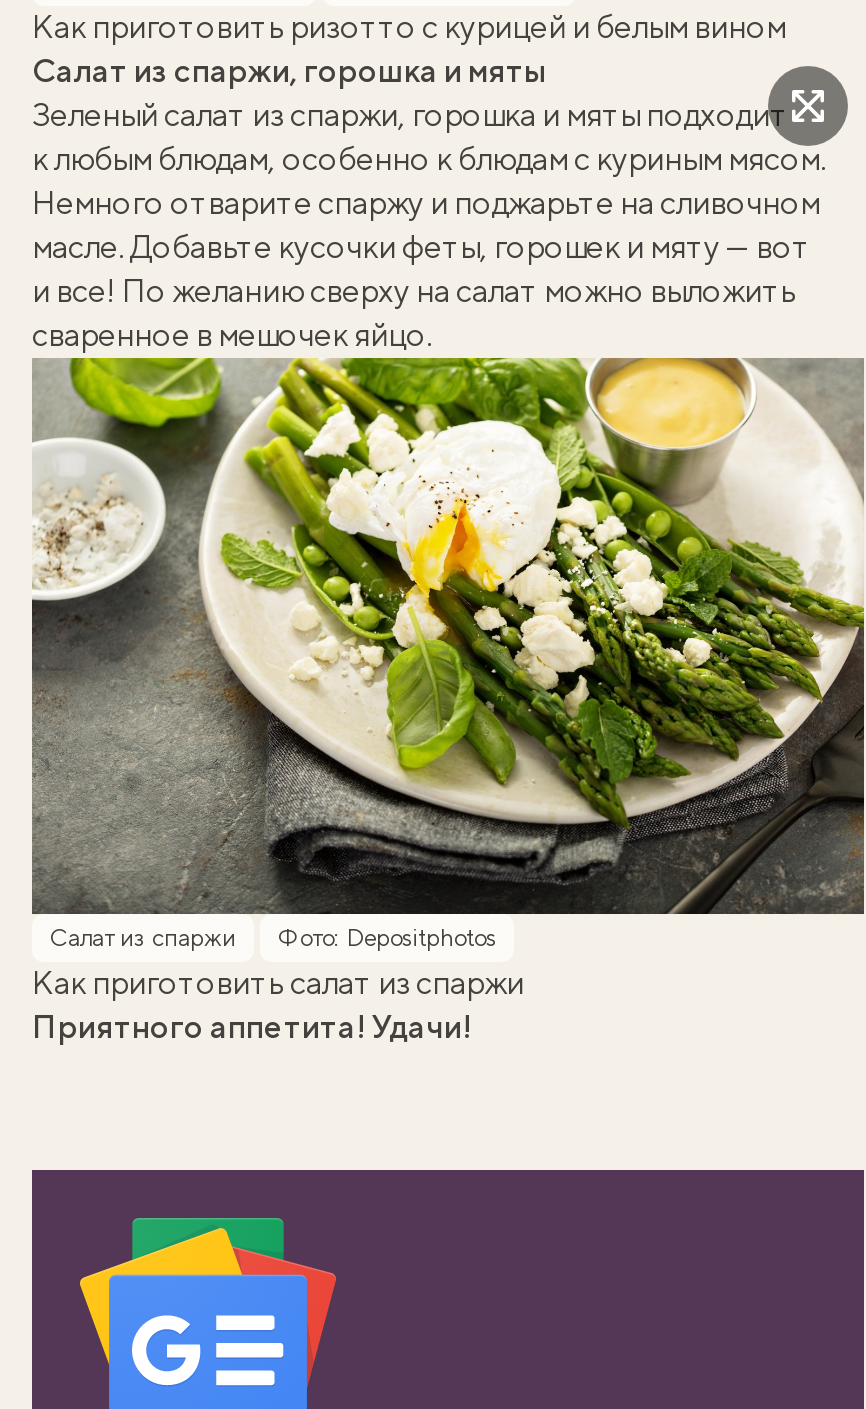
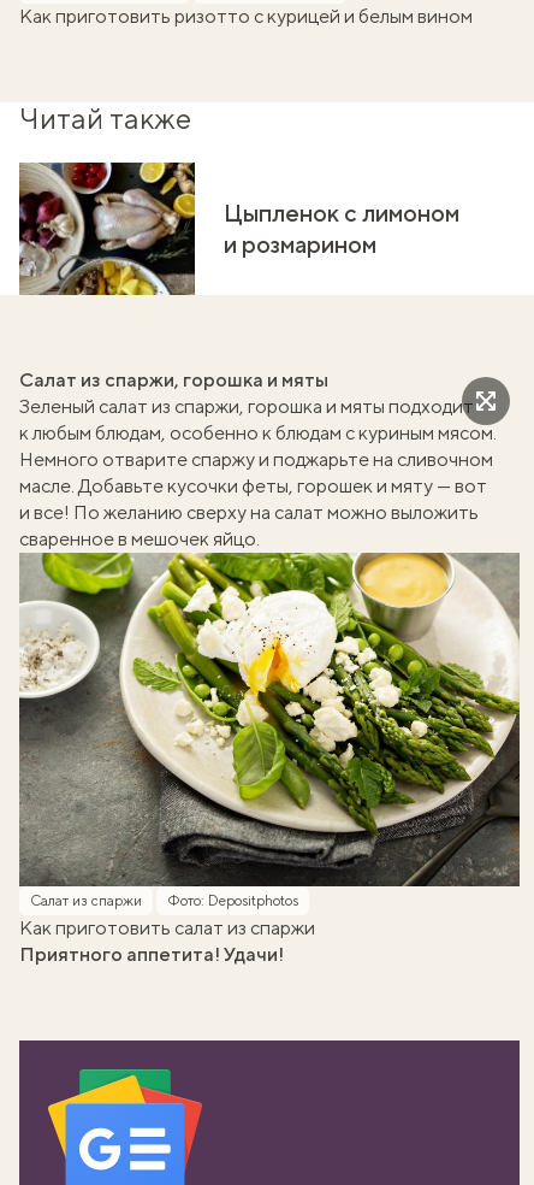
+ [image]
+ Читай также
+ Цыпленок с лимоном
+ и розмарином
